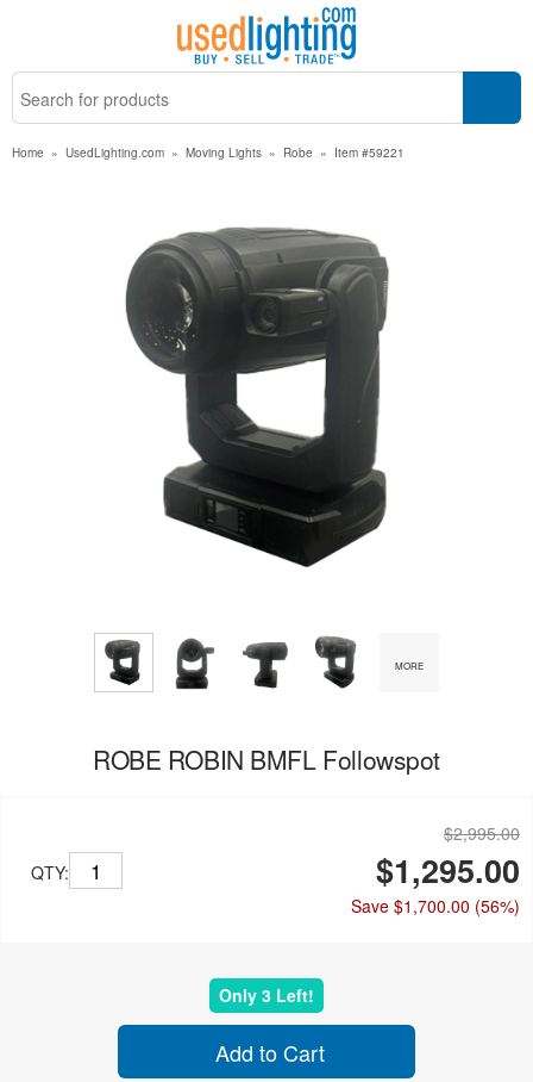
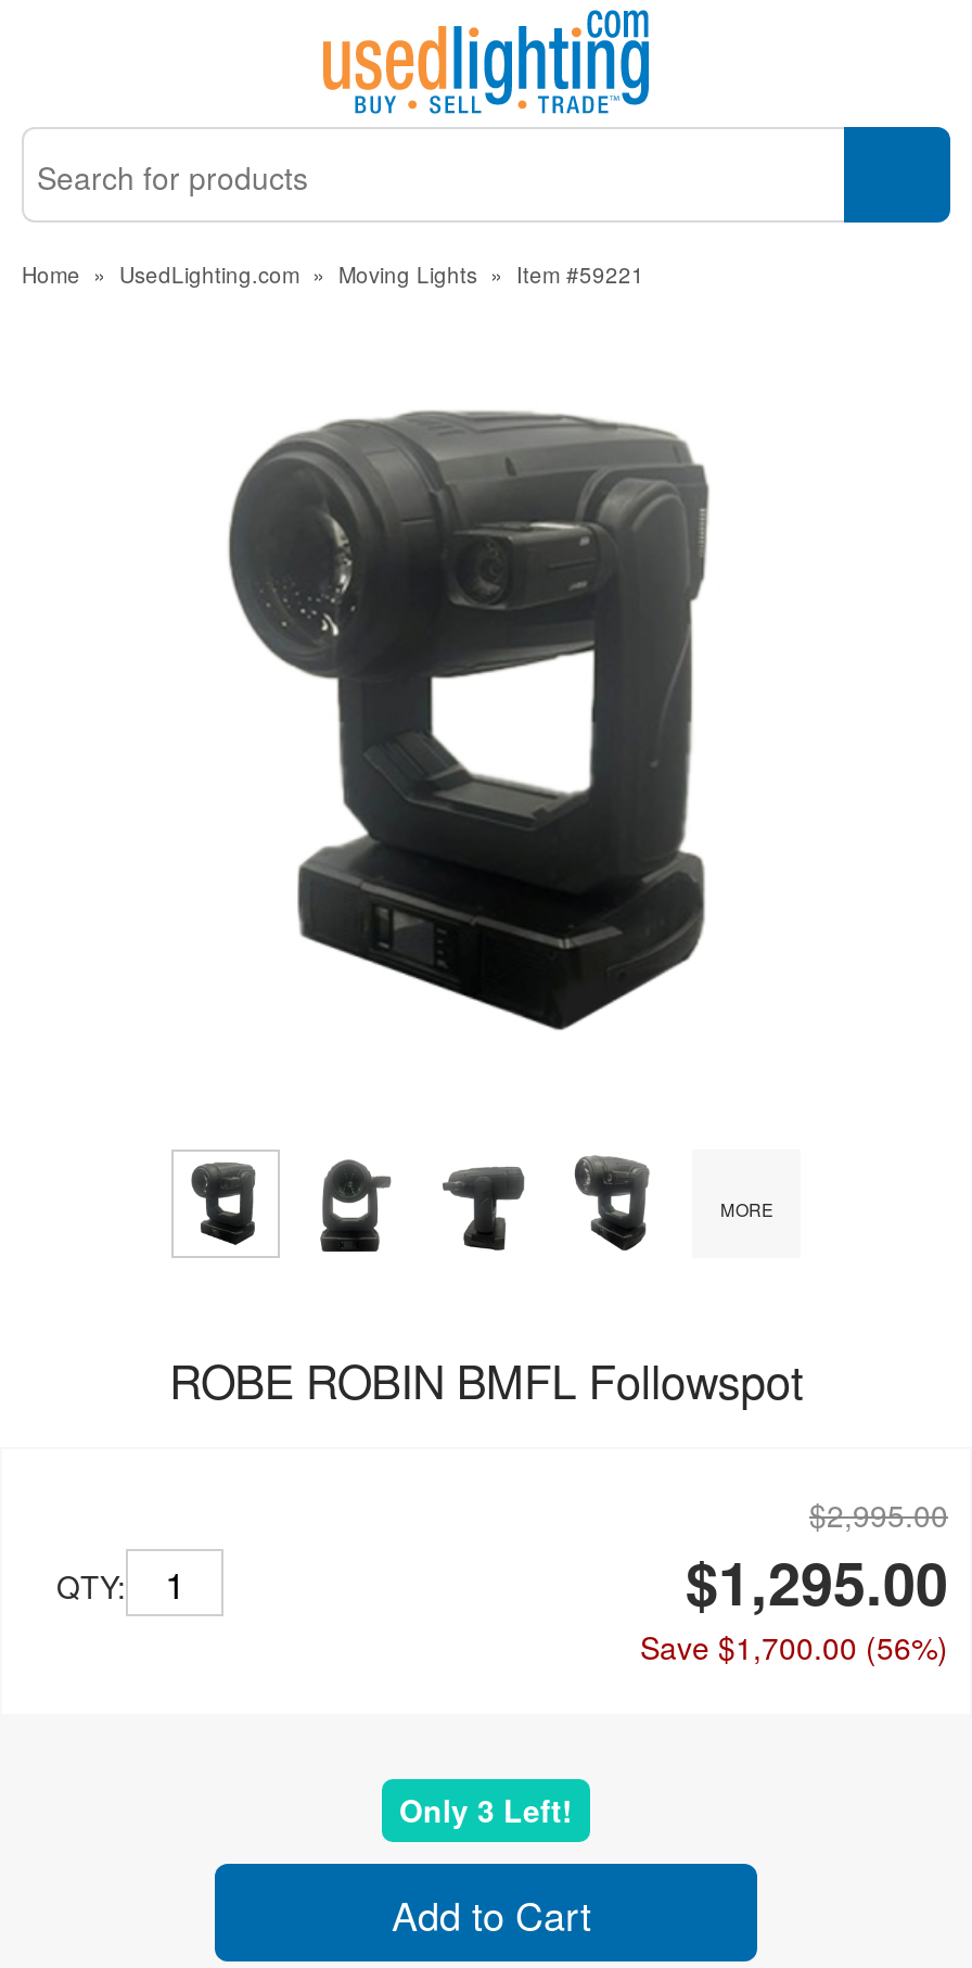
- Home » UsedLighting.com » Moving Lights » Robe » Item #59221
+ Home » UsedLighting.com » Moving Lights » Item #59221
